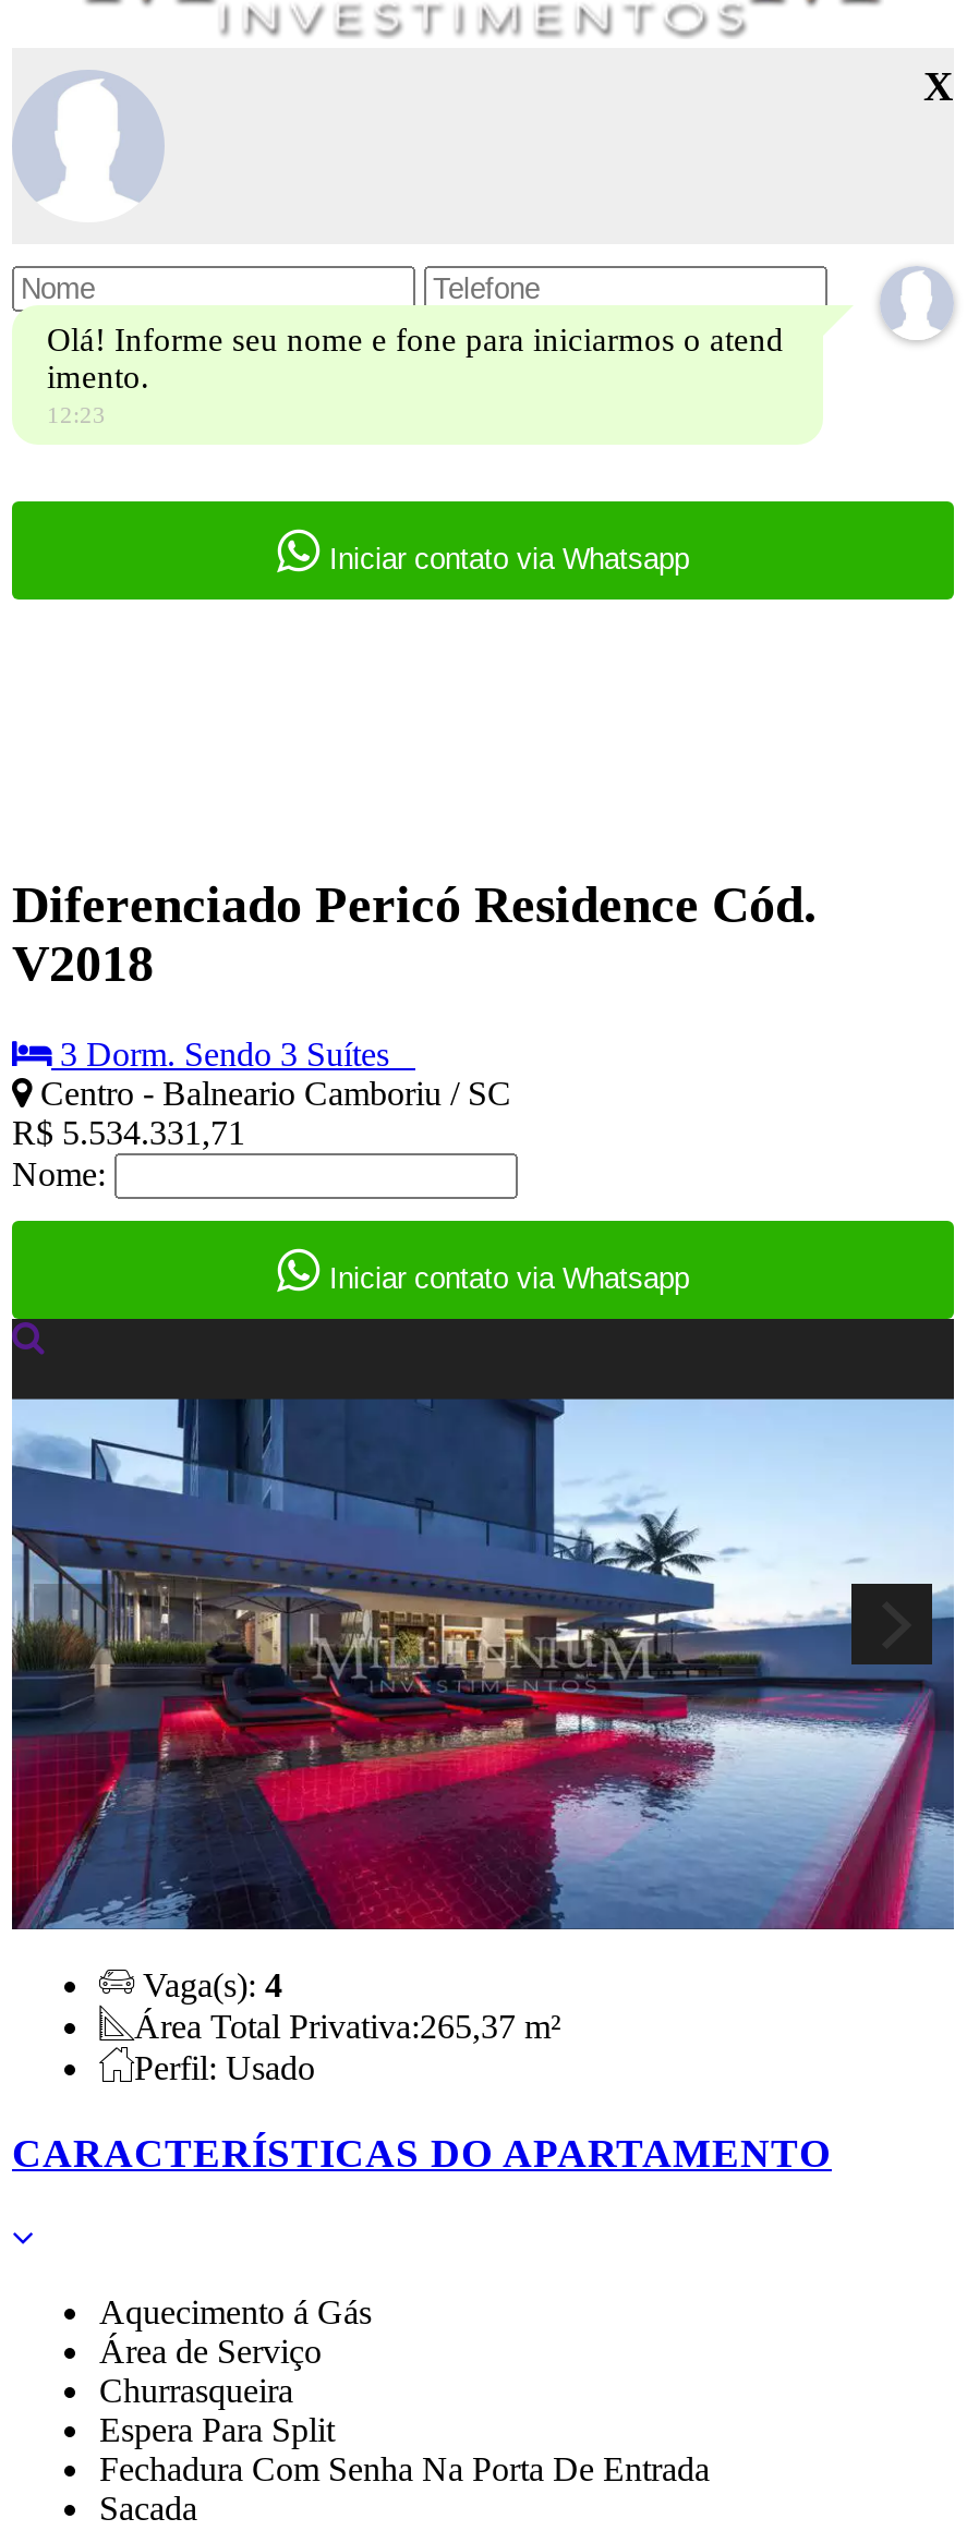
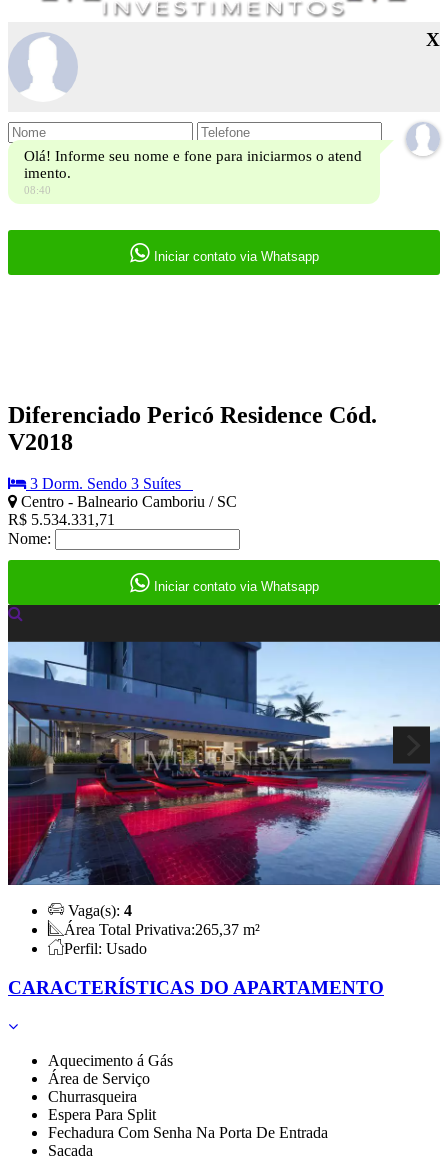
- 12:23
+ 08:40
